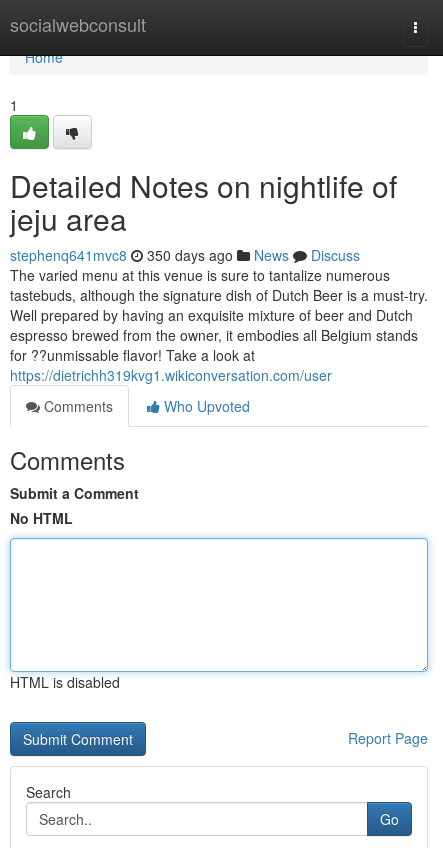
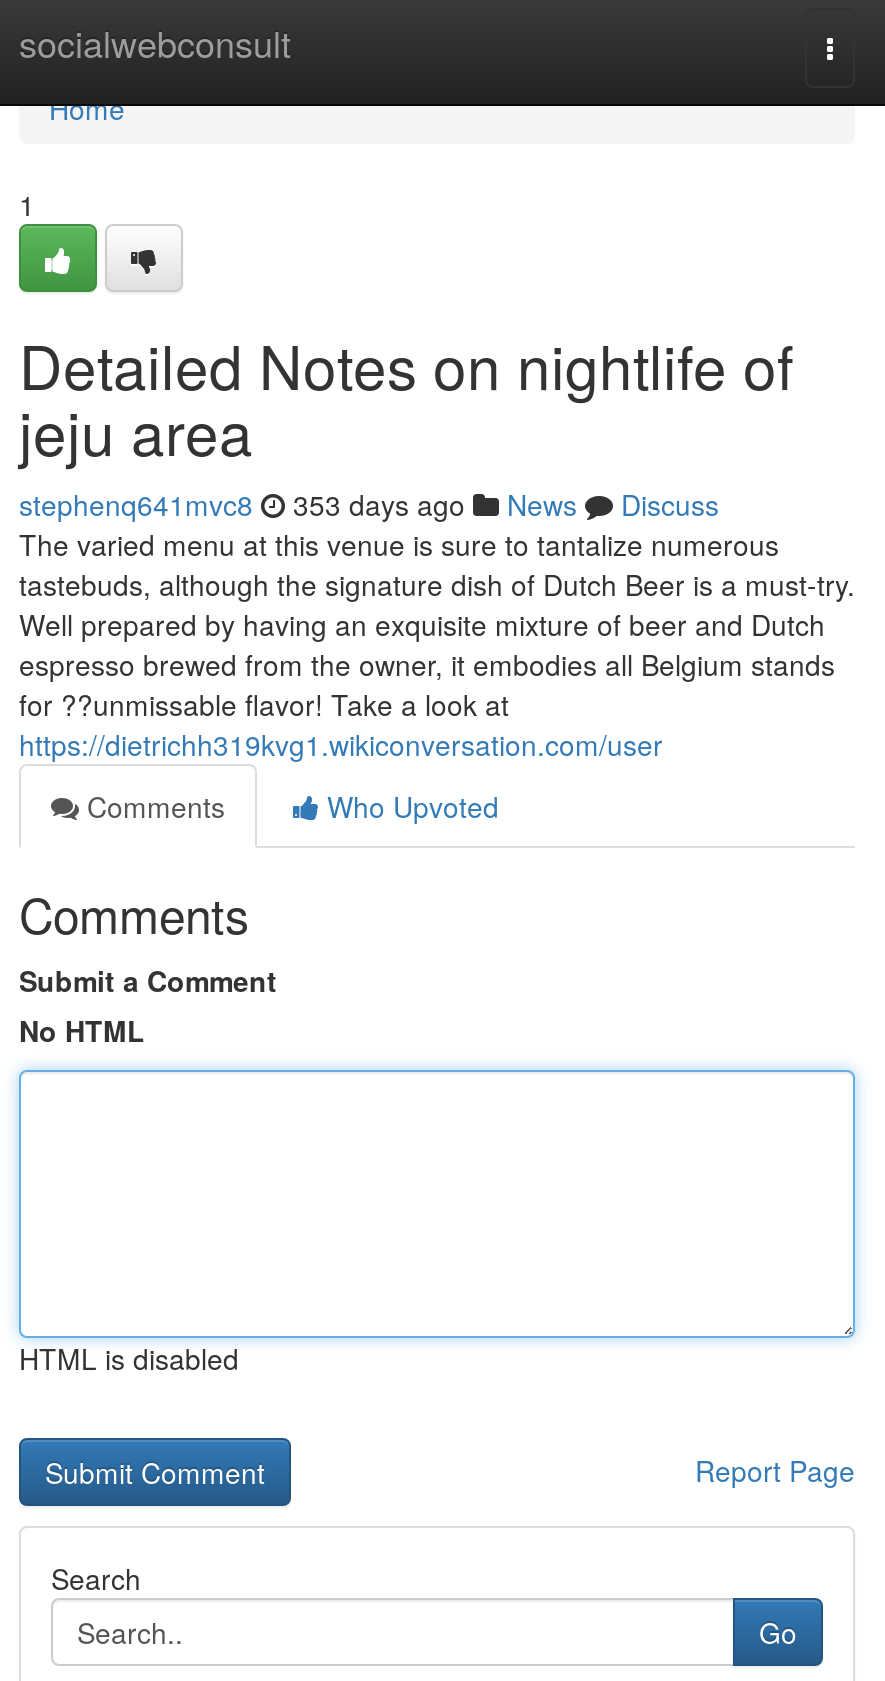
- stephenq641mvc8 350 days ago News Discuss
+ stephenq641mvc8 353 days ago News Discuss
